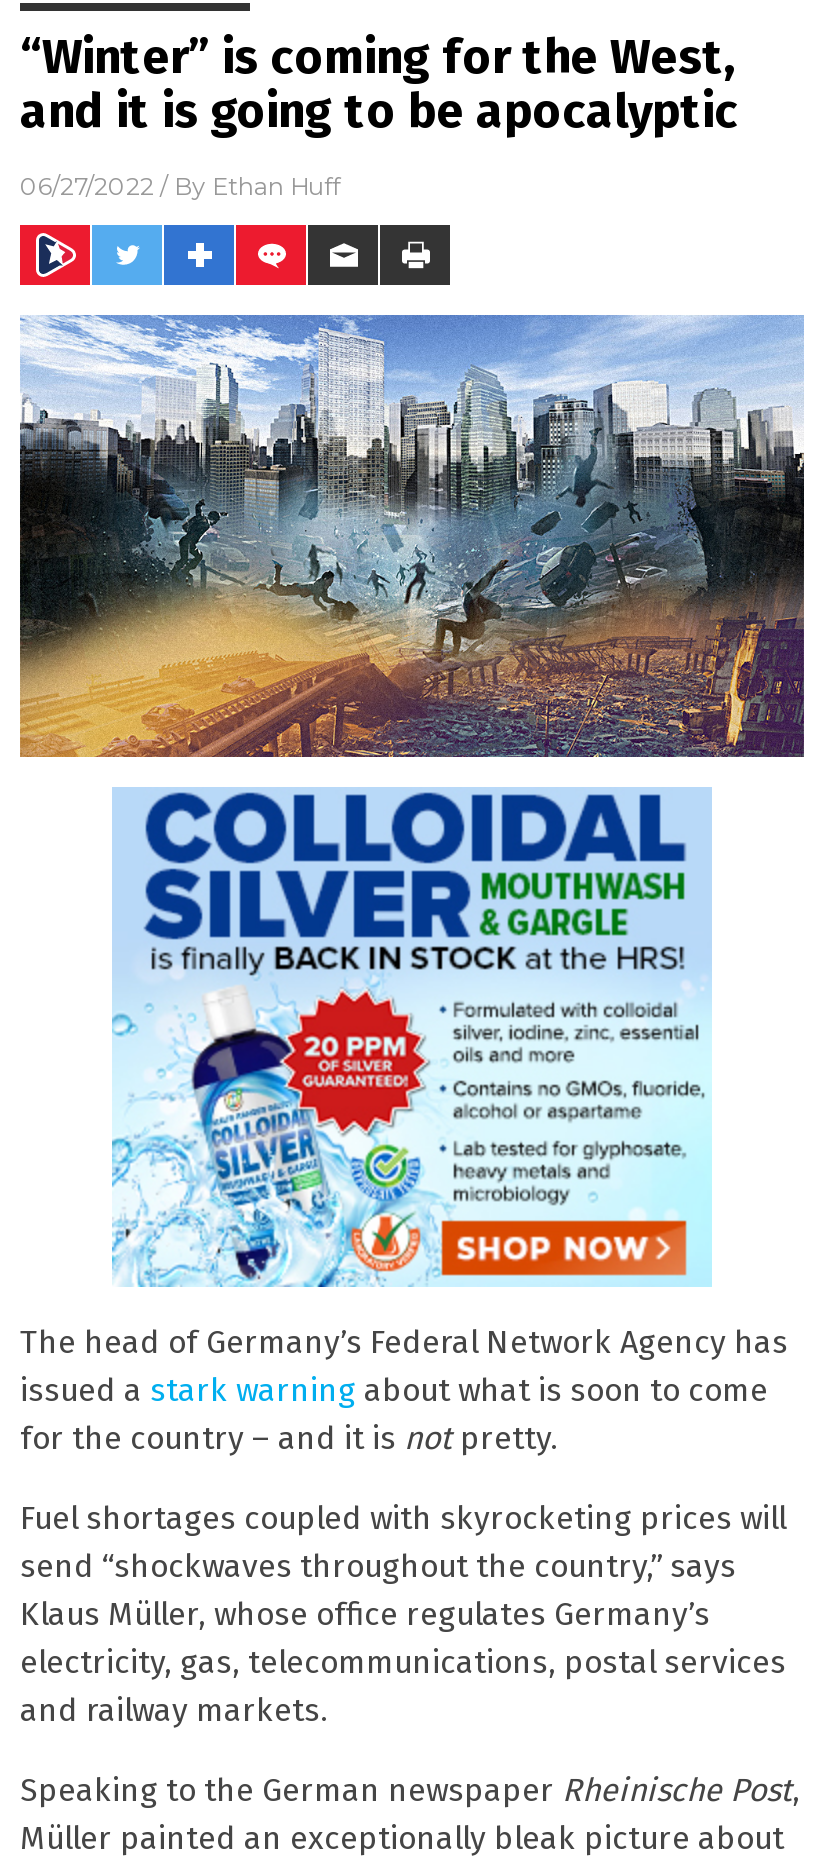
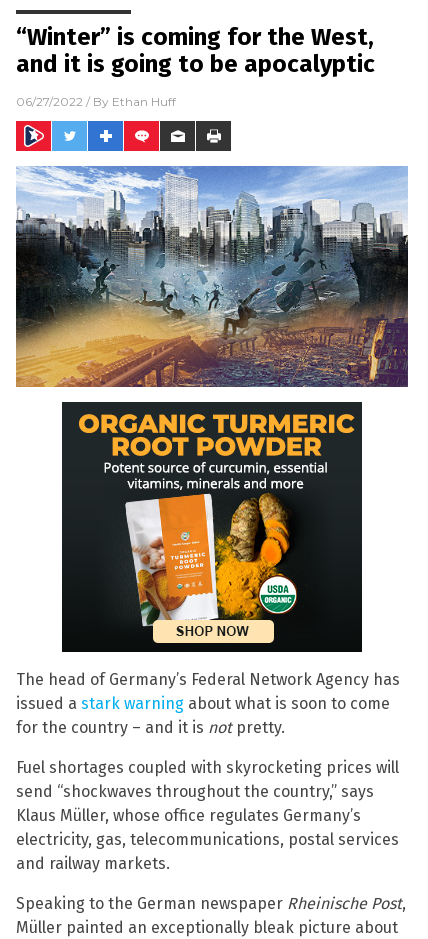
- [image]
+ [image]
